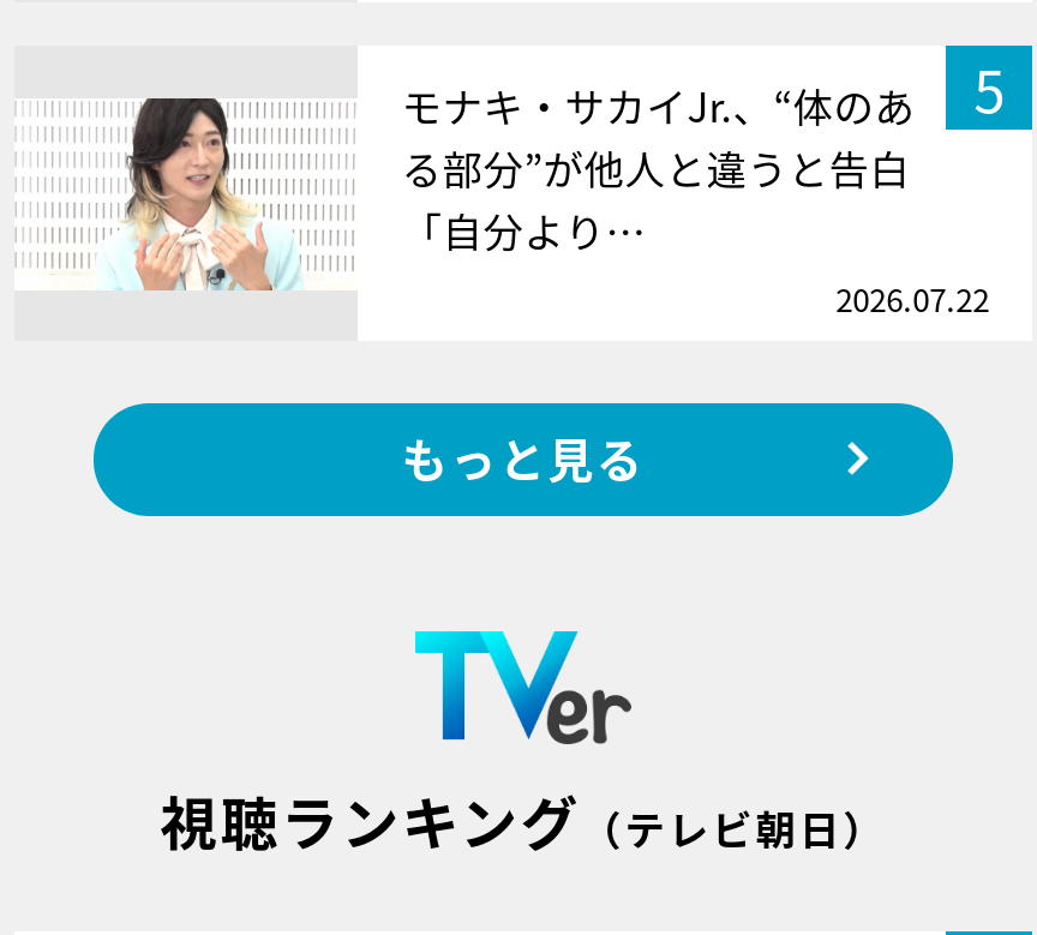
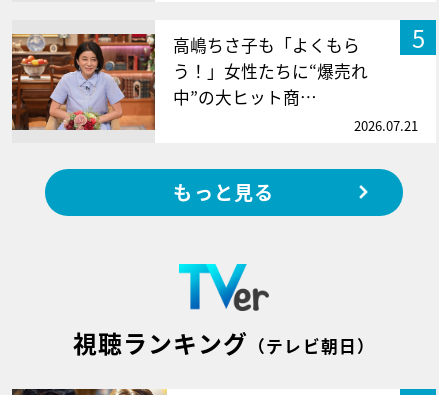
- [image]
- モナキ・サカイJr.、“体のあ
- る部分”が他人と違うと告白
- 「自分より…
- 2026.07.22
+ [image]
+ 高嶋ちさ子も「よくもら
+ う！」女性たちに“爆売れ
+ 中”の大ヒット商…
+ 2026.07.21
